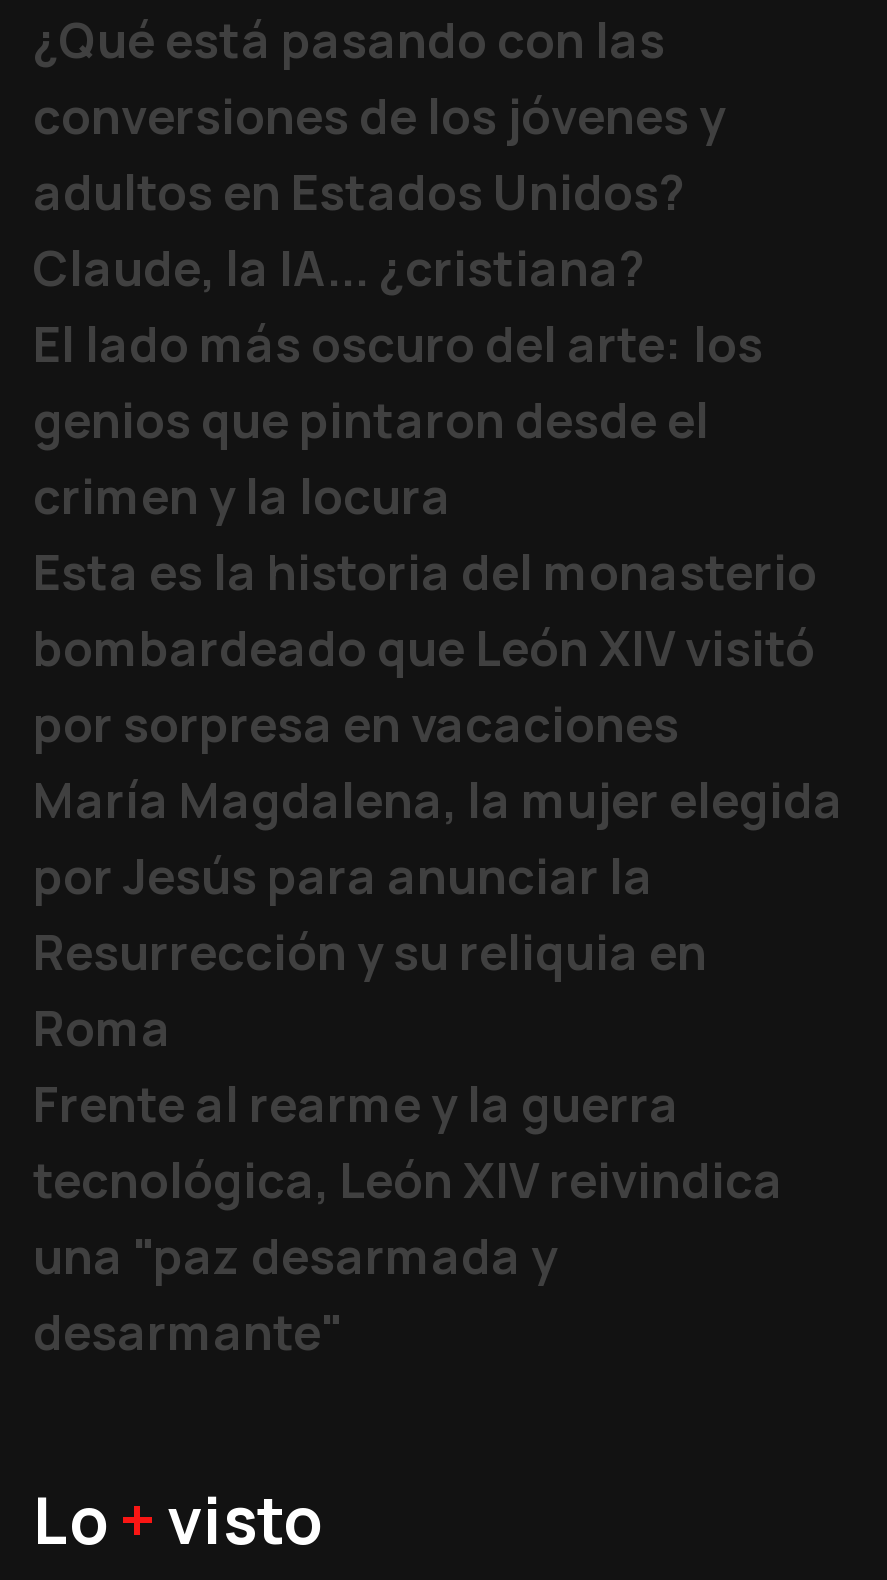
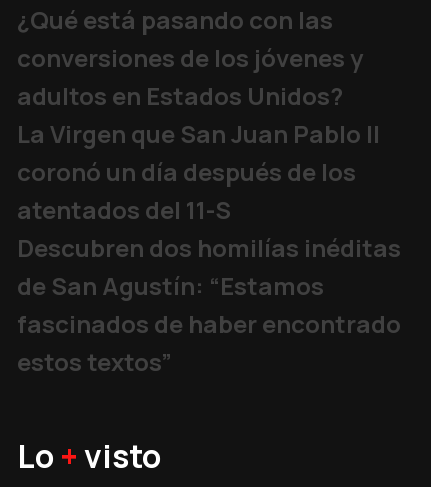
- Claude, la IA... ¿cristiana?
- El lado más oscuro del arte: los
- genios que pintaron desde el
- crimen y la locura
- Esta es la historia del monasterio
- bombardeado que León XIV visitó
- por sorpresa en vacaciones
- María Magdalena, la mujer elegida
- por Jesús para anunciar la
- Resurrección y su reliquia en
- Roma
- Frente al rearme y la guerra
- tecnológica, León XIV reivindica
- una "paz desarmada y
- desarmante"
+ La Virgen que San Juan Pablo II
+ coronó un día después de los
+ atentados del 11-S
+ Descubren dos homilías inéditas
+ de San Agustín: “Estamos
+ fascinados de haber encontrado
+ estos textos”
